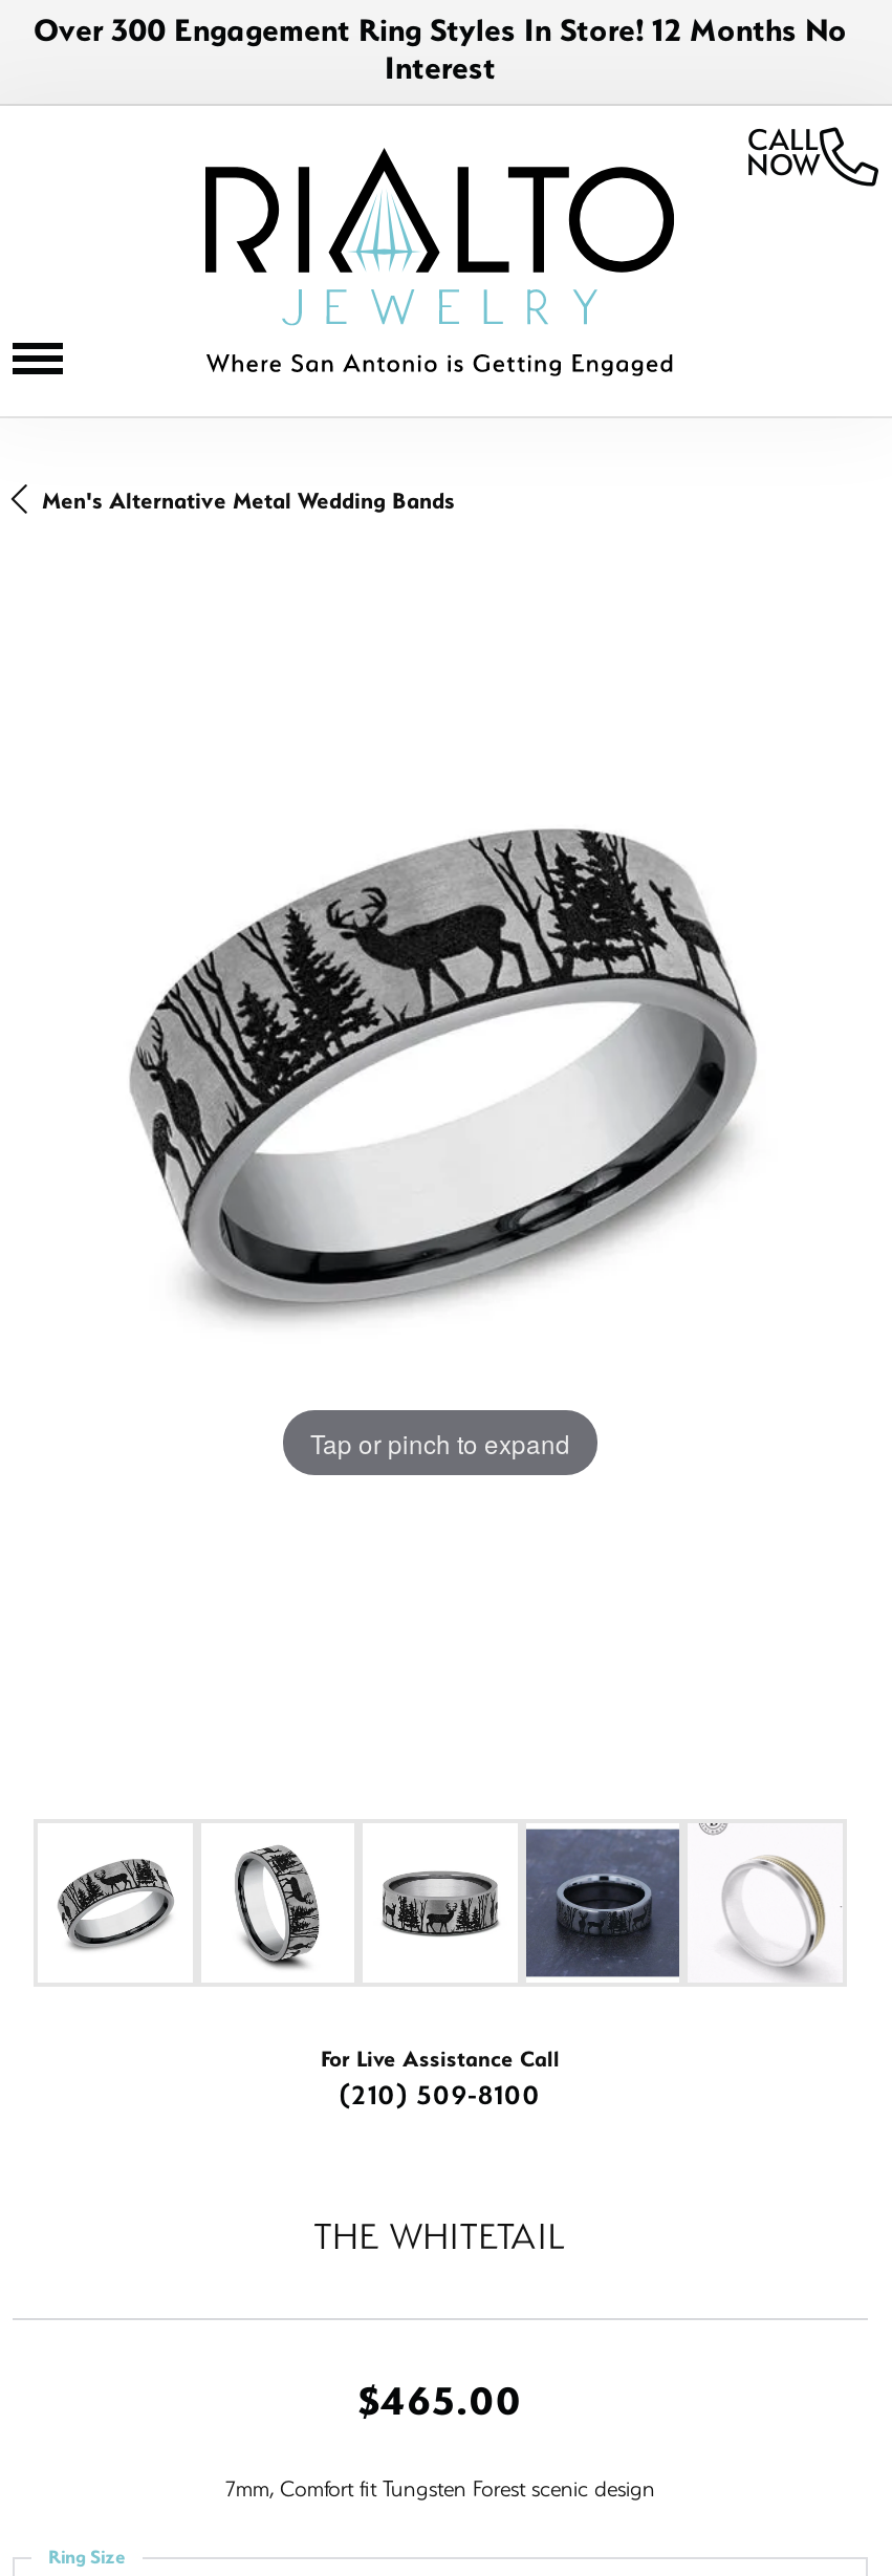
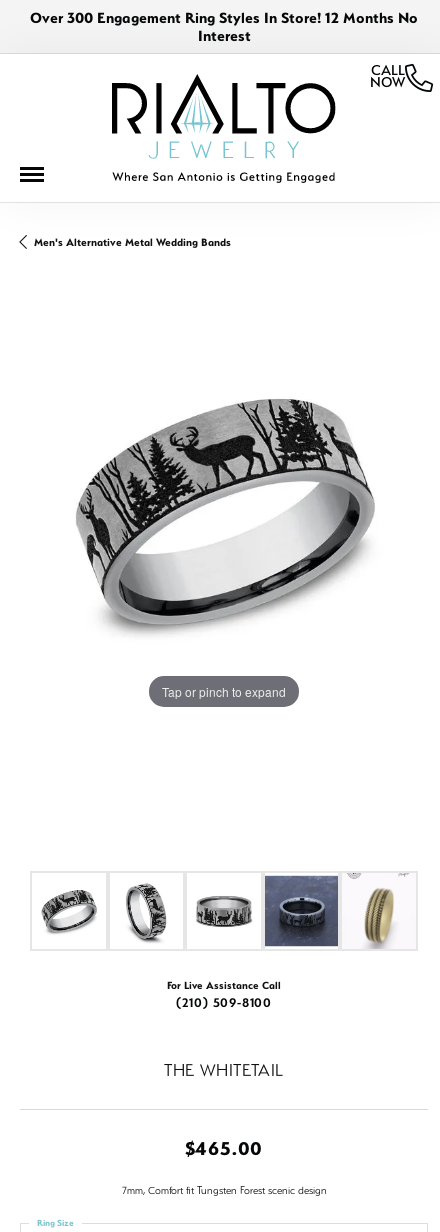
- [image]
+ [image]
